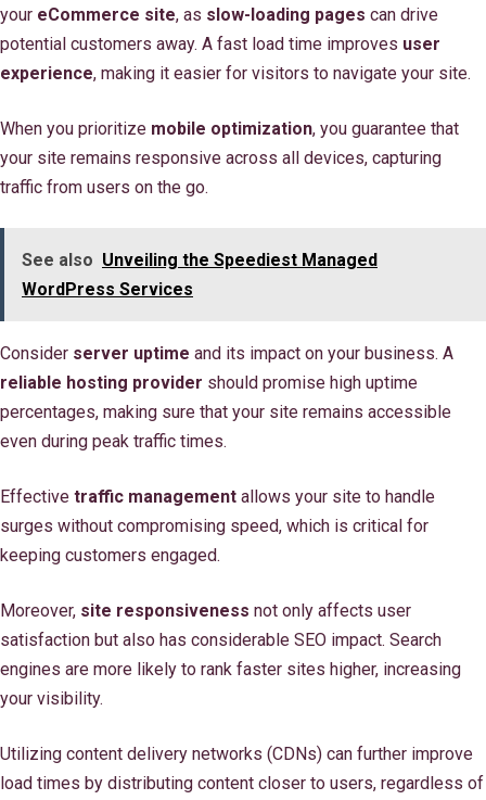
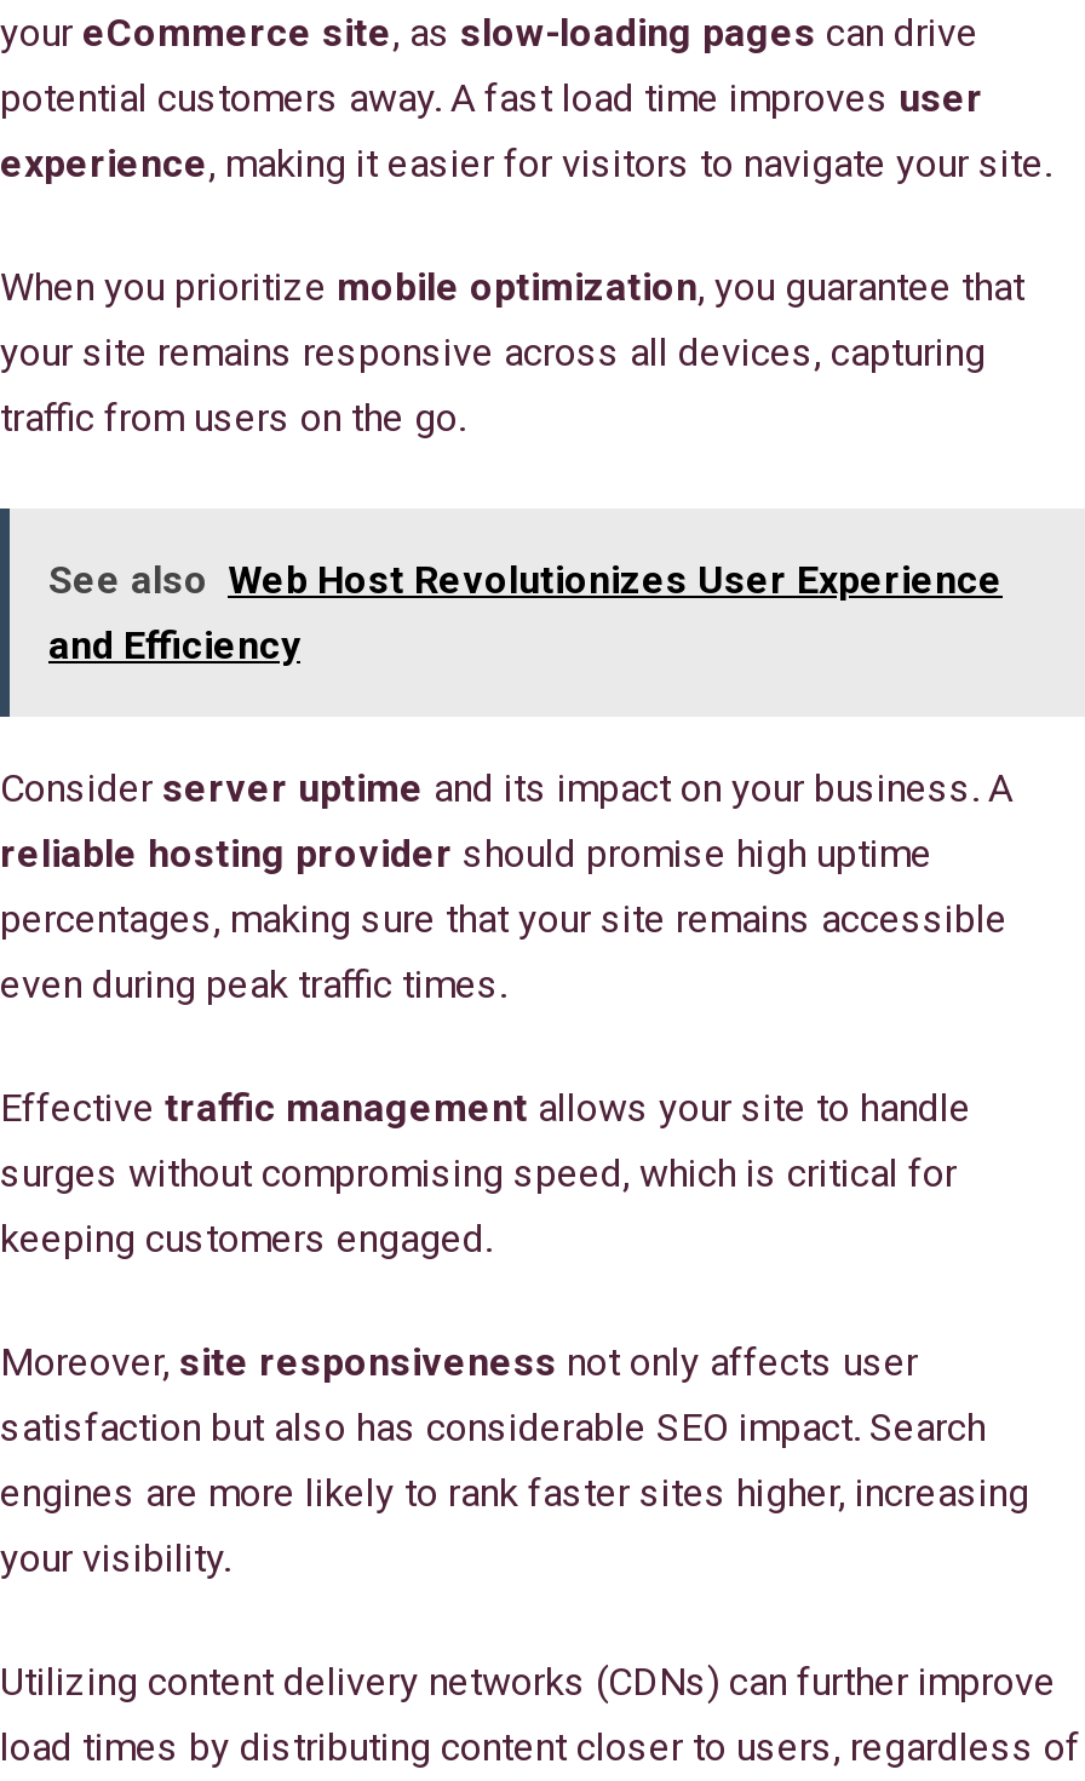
- See also Unveiling the Speediest Managed
- WordPress Services
+ See also Web Host Revolutionizes User Experience
+ and Efficiency
